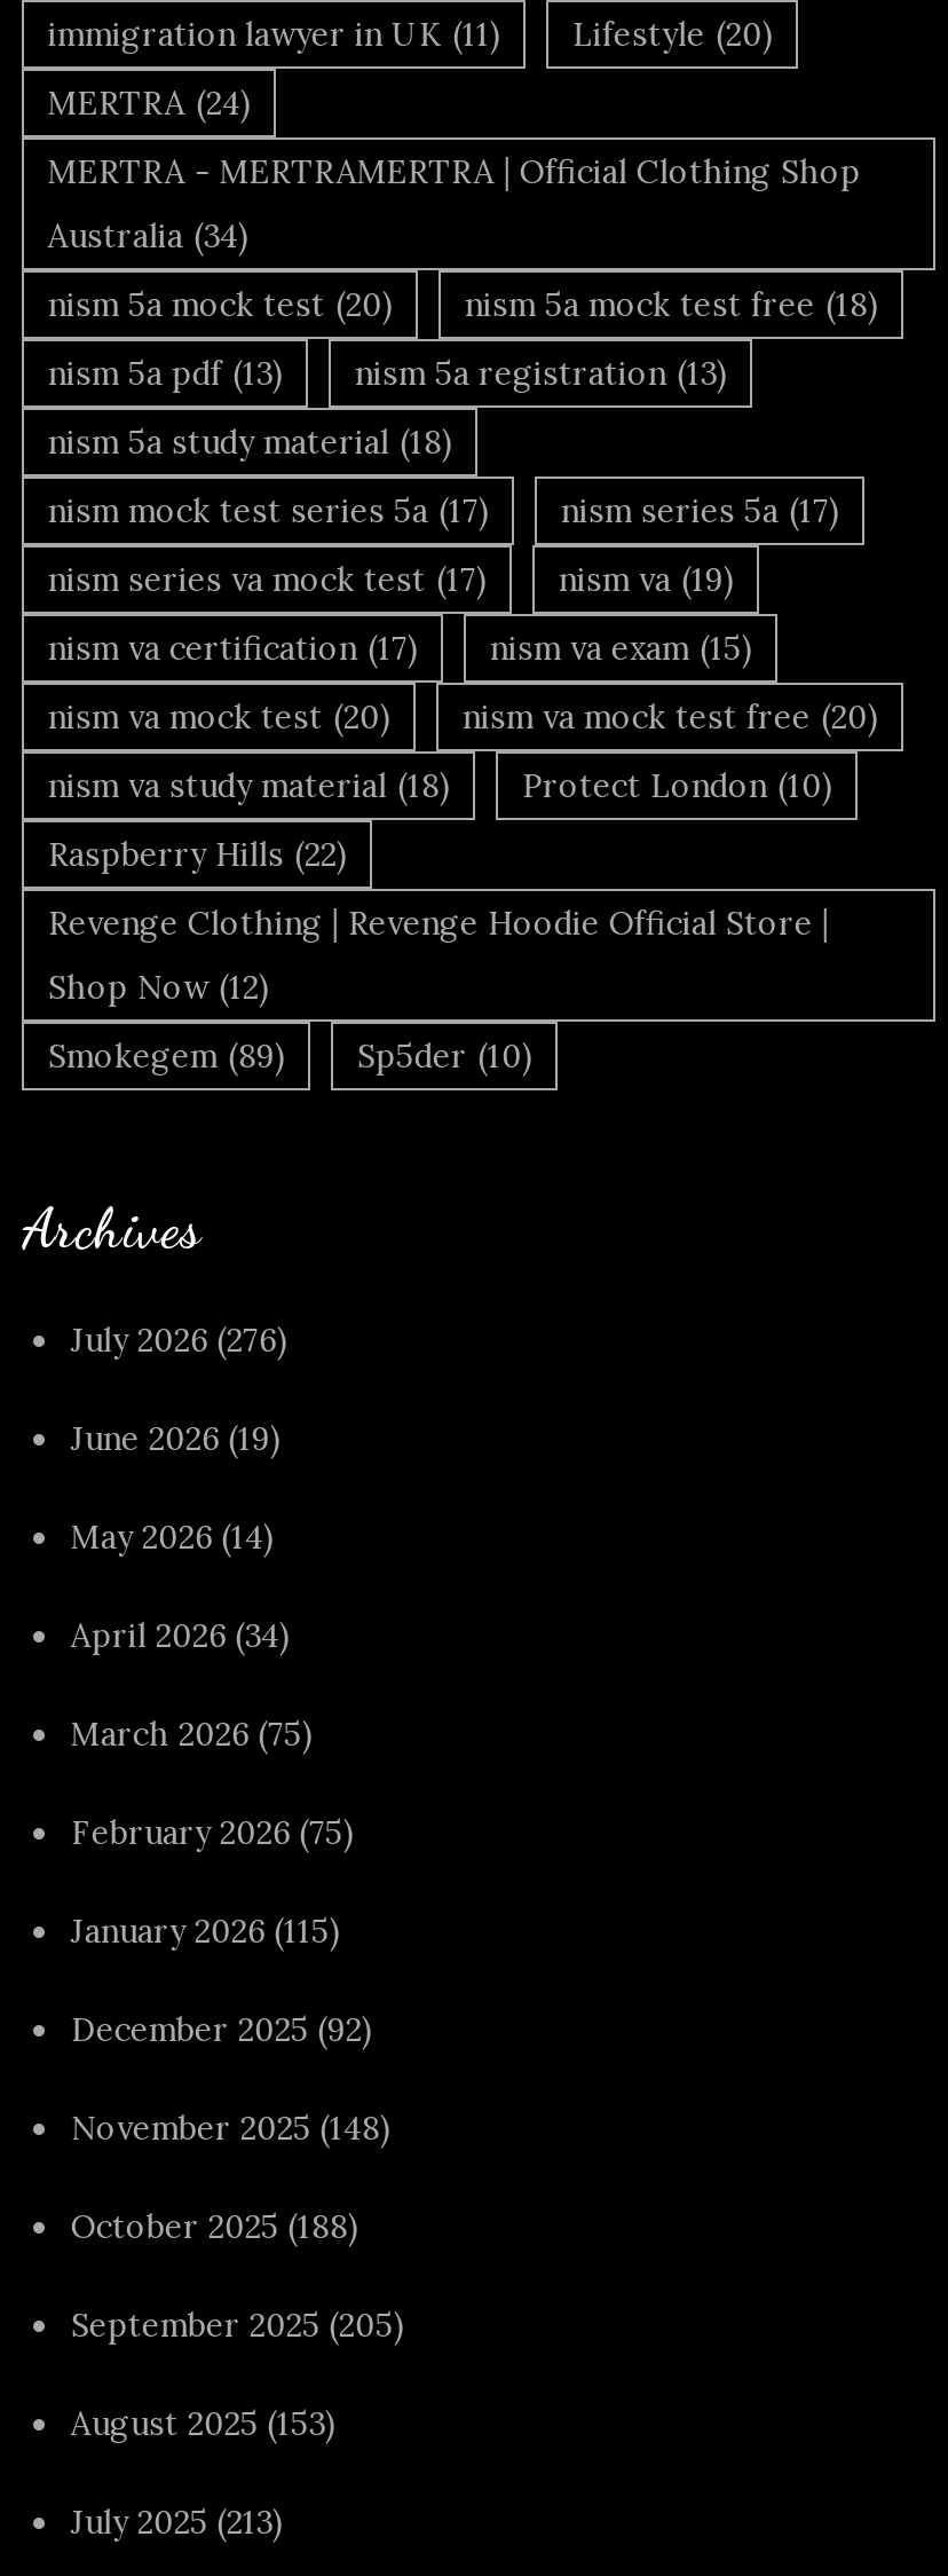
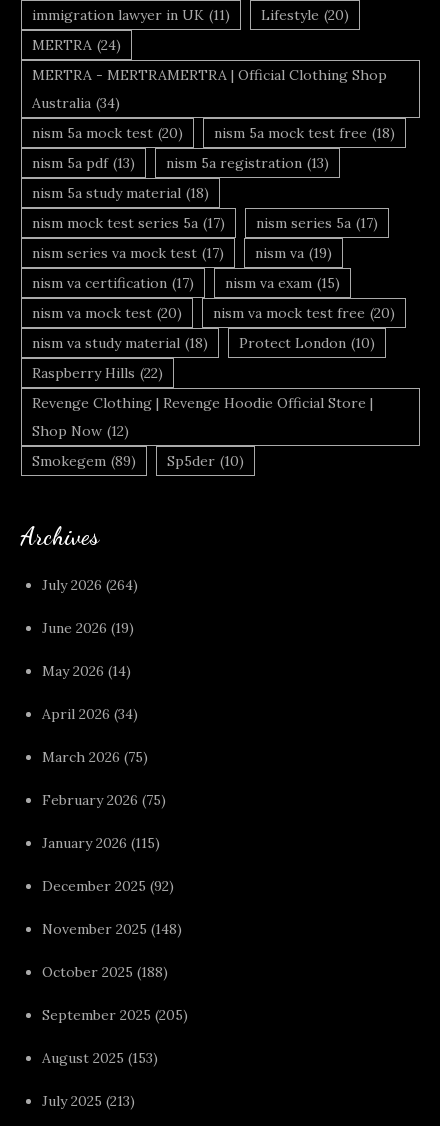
- July 2026 (276)
+ July 2026 (264)
